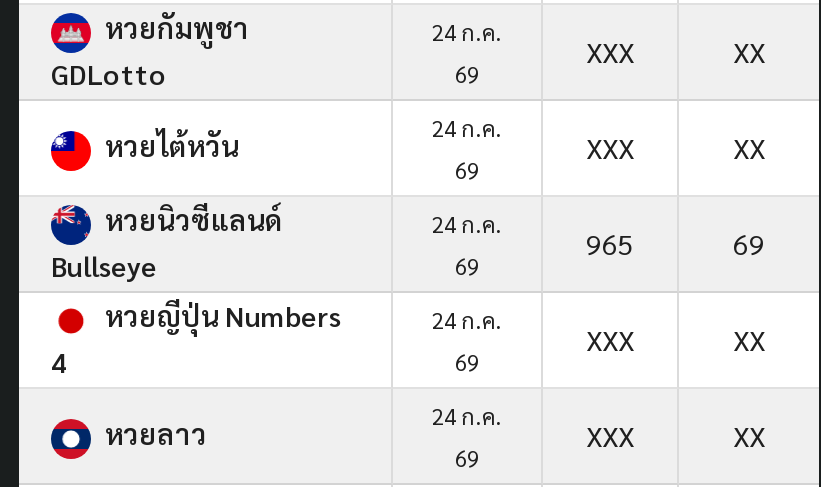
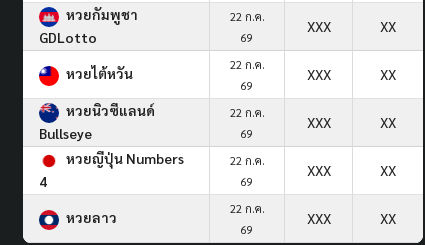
- 24 ก.ค.
+ 22 ก.ค.

- 24 ก.ค.
+ 22 ก.ค.

- 24 ก.ค.
+ 22 ก.ค.

- 965
- 69
+ XXX
+ XX

- 24 ก.ค.
+ 22 ก.ค.

- 24 ก.ค.
+ 22 ก.ค.
